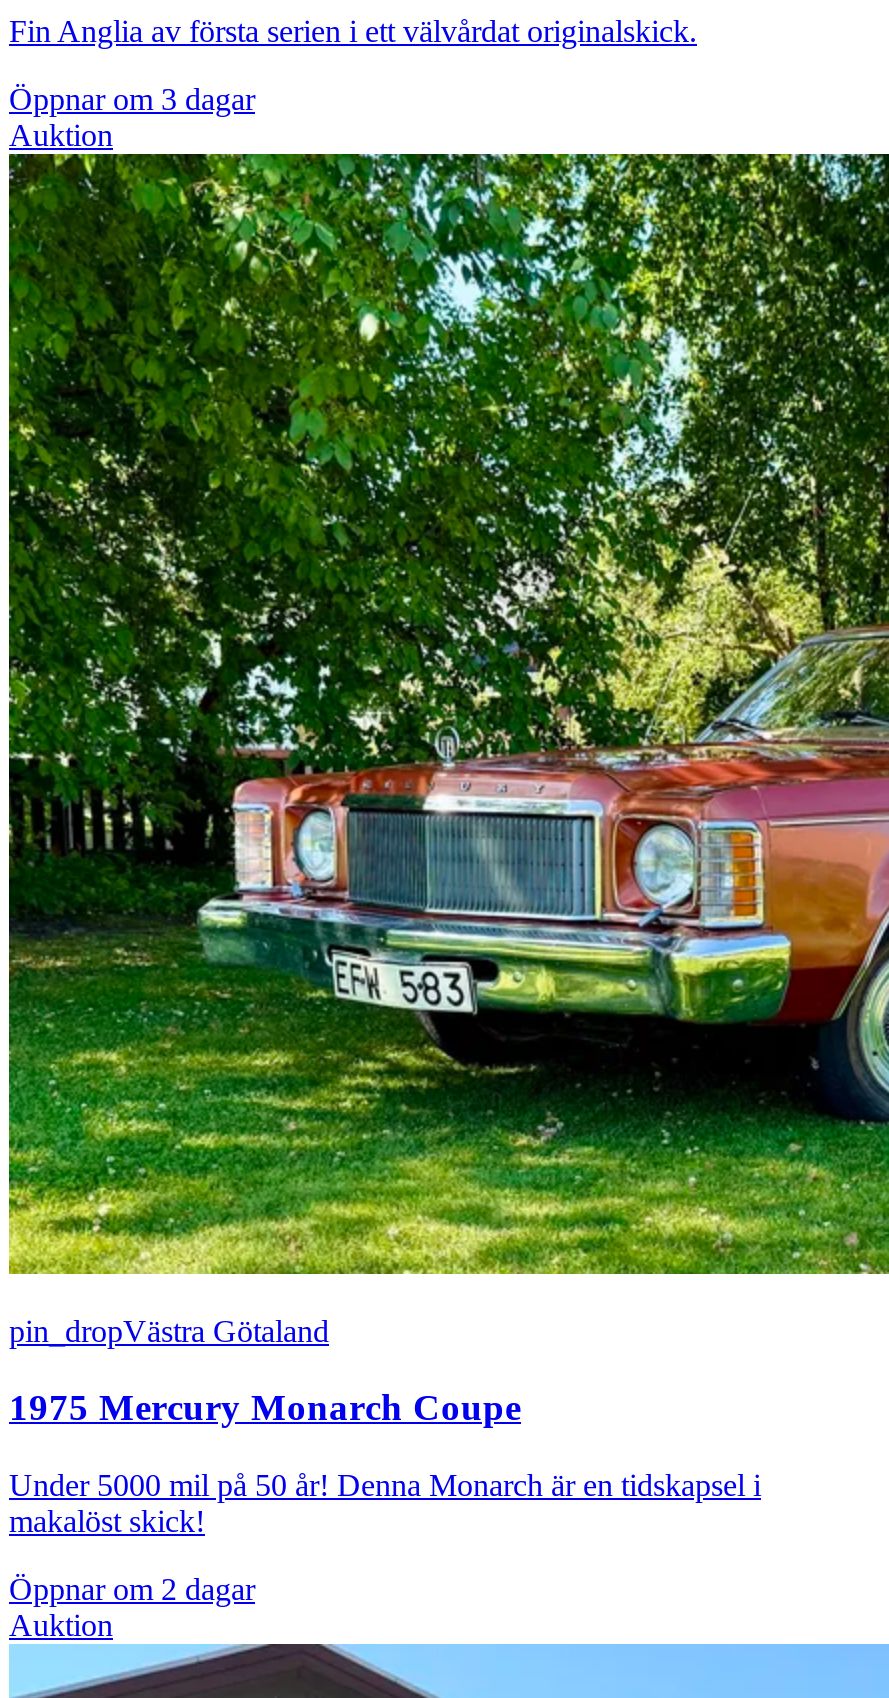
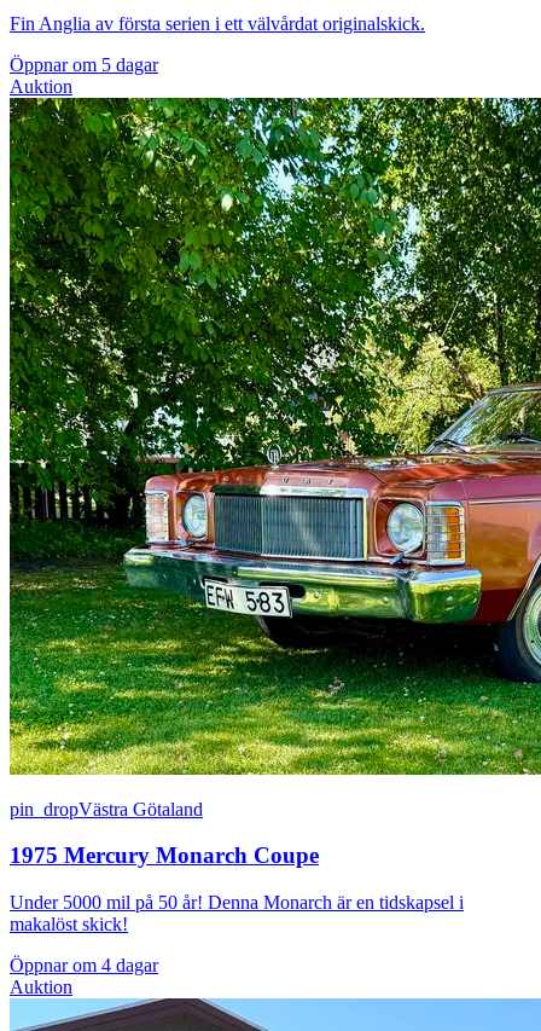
- Öppnar om 3 dagar
+ Öppnar om 5 dagar

- Öppnar om 2 dagar
+ Öppnar om 4 dagar
